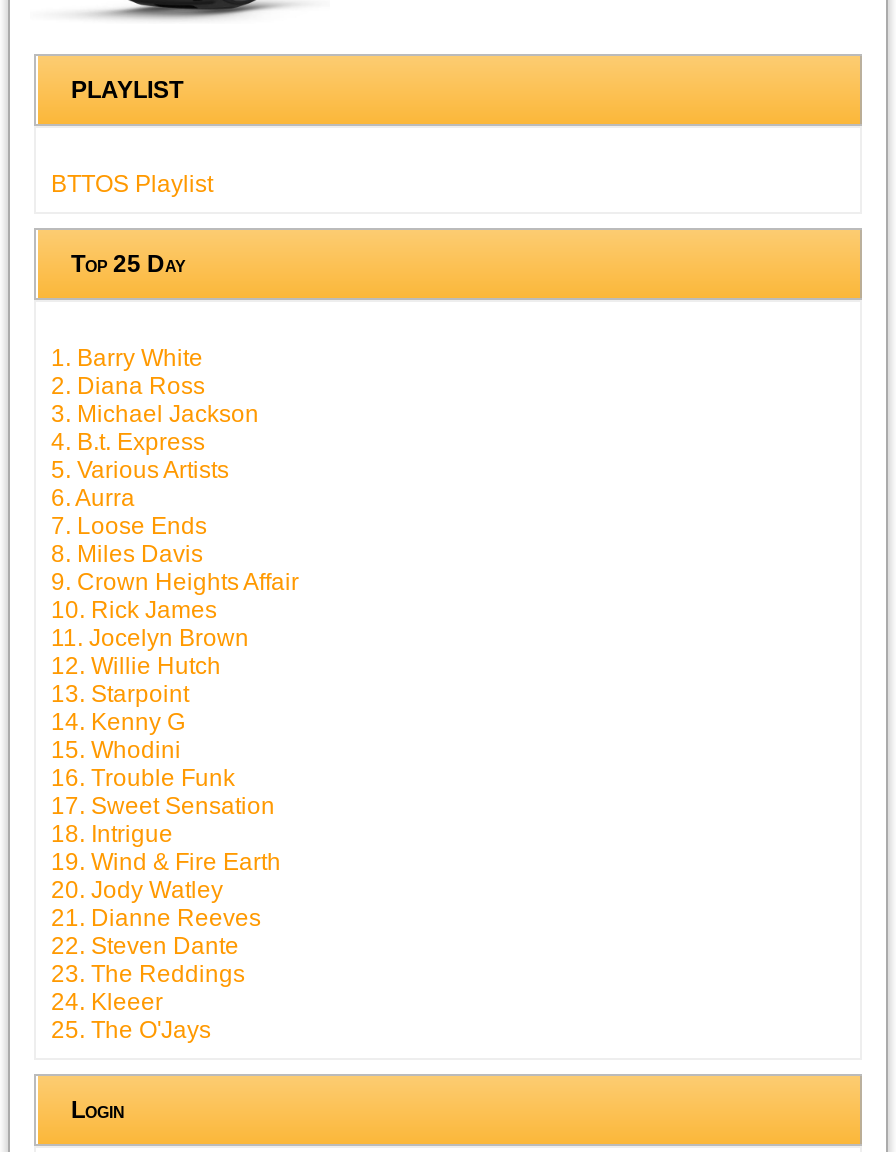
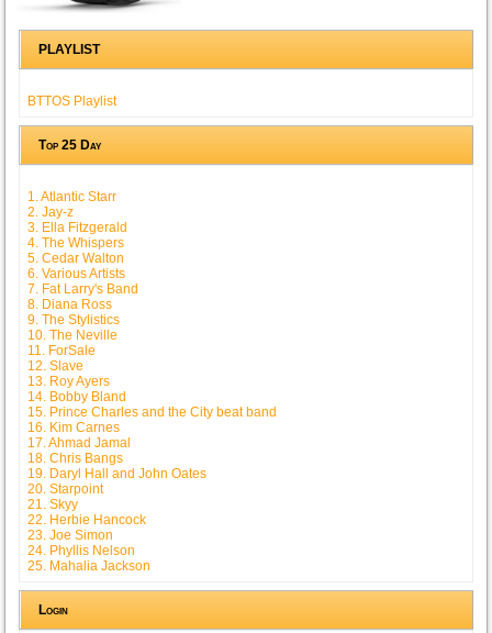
- 1. Barry White
- 2. Diana Ross
- 3. Michael Jackson
- 4. B.t. Express
- 5. Various Artists
- 6. Aurra
- 7. Loose Ends
- 8. Miles Davis
- 9. Crown Heights Affair
- 10. Rick James
- 11. Jocelyn Brown
- 12. Willie Hutch
- 13. Starpoint
- 14. Kenny G
- 15. Whodini
- 16. Trouble Funk
- 17. Sweet Sensation
- 18. Intrigue
- 19. Wind & Fire Earth
- 20. Jody Watley
- 21. Dianne Reeves
- 22. Steven Dante
- 23. The Reddings
- 24. Kleeer
- 25. The O'Jays
+ 1. Atlantic Starr
+ 2. Jay-z
+ 3. Ella Fitzgerald
+ 4. The Whispers
+ 5. Cedar Walton
+ 6. Various Artists
+ 7. Fat Larry's Band
+ 8. Diana Ross
+ 9. The Stylistics
+ 10. The Neville
+ 11. ForSale
+ 12. Slave
+ 13. Roy Ayers
+ 14. Bobby Bland
+ 15. Prince Charles and the City beat band
+ 16. Kim Carnes
+ 17. Ahmad Jamal
+ 18. Chris Bangs
+ 19. Daryl Hall and John Oates
+ 20. Starpoint
+ 21. Skyy
+ 22. Herbie Hancock
+ 23. Joe Simon
+ 24. Phyllis Nelson
+ 25. Mahalia Jackson
